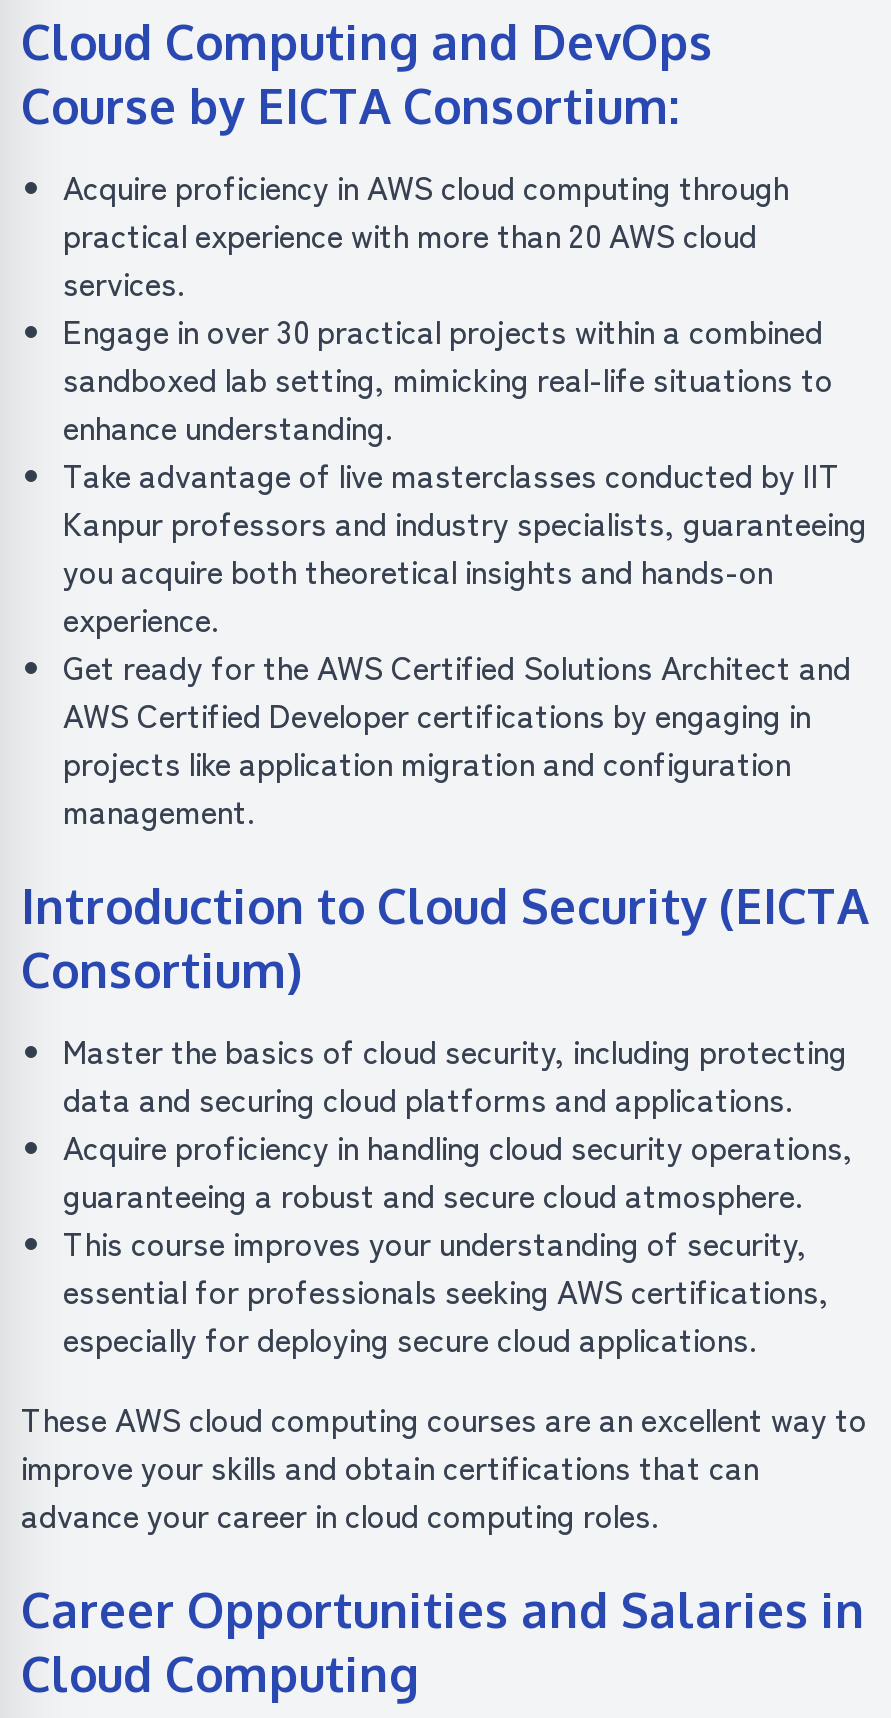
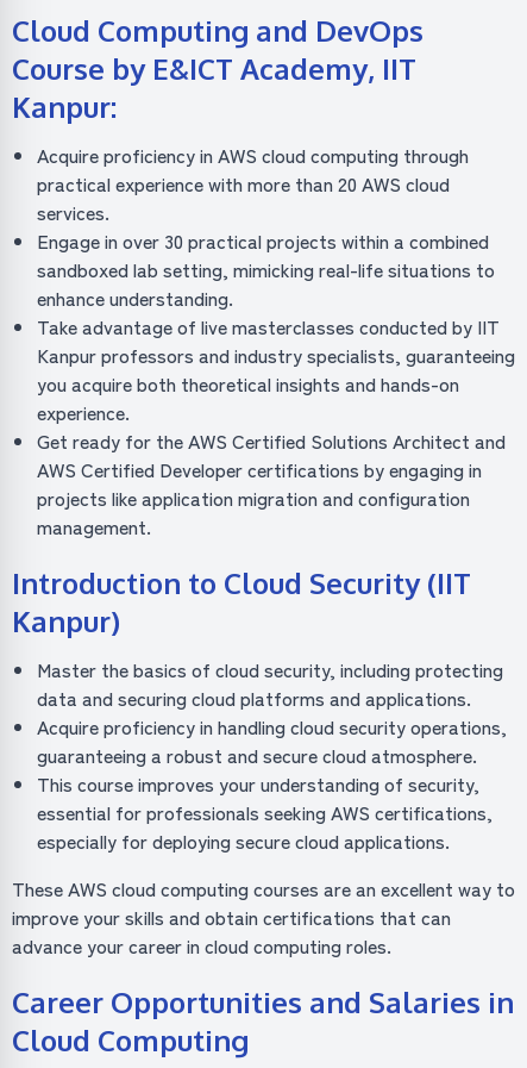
- Course by EICTA Consortium:
+ Course by E&ICT Academy, IIT
+ Kanpur:

- Introduction to Cloud Security (EICTA
- Consortium)
+ Introduction to Cloud Security (IIT
+ Kanpur)
